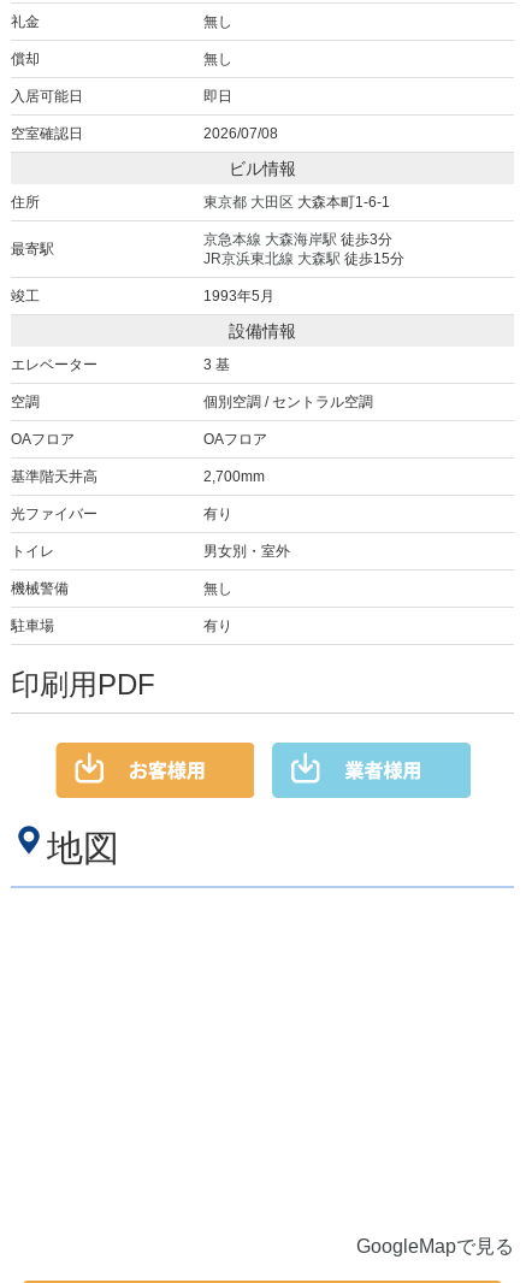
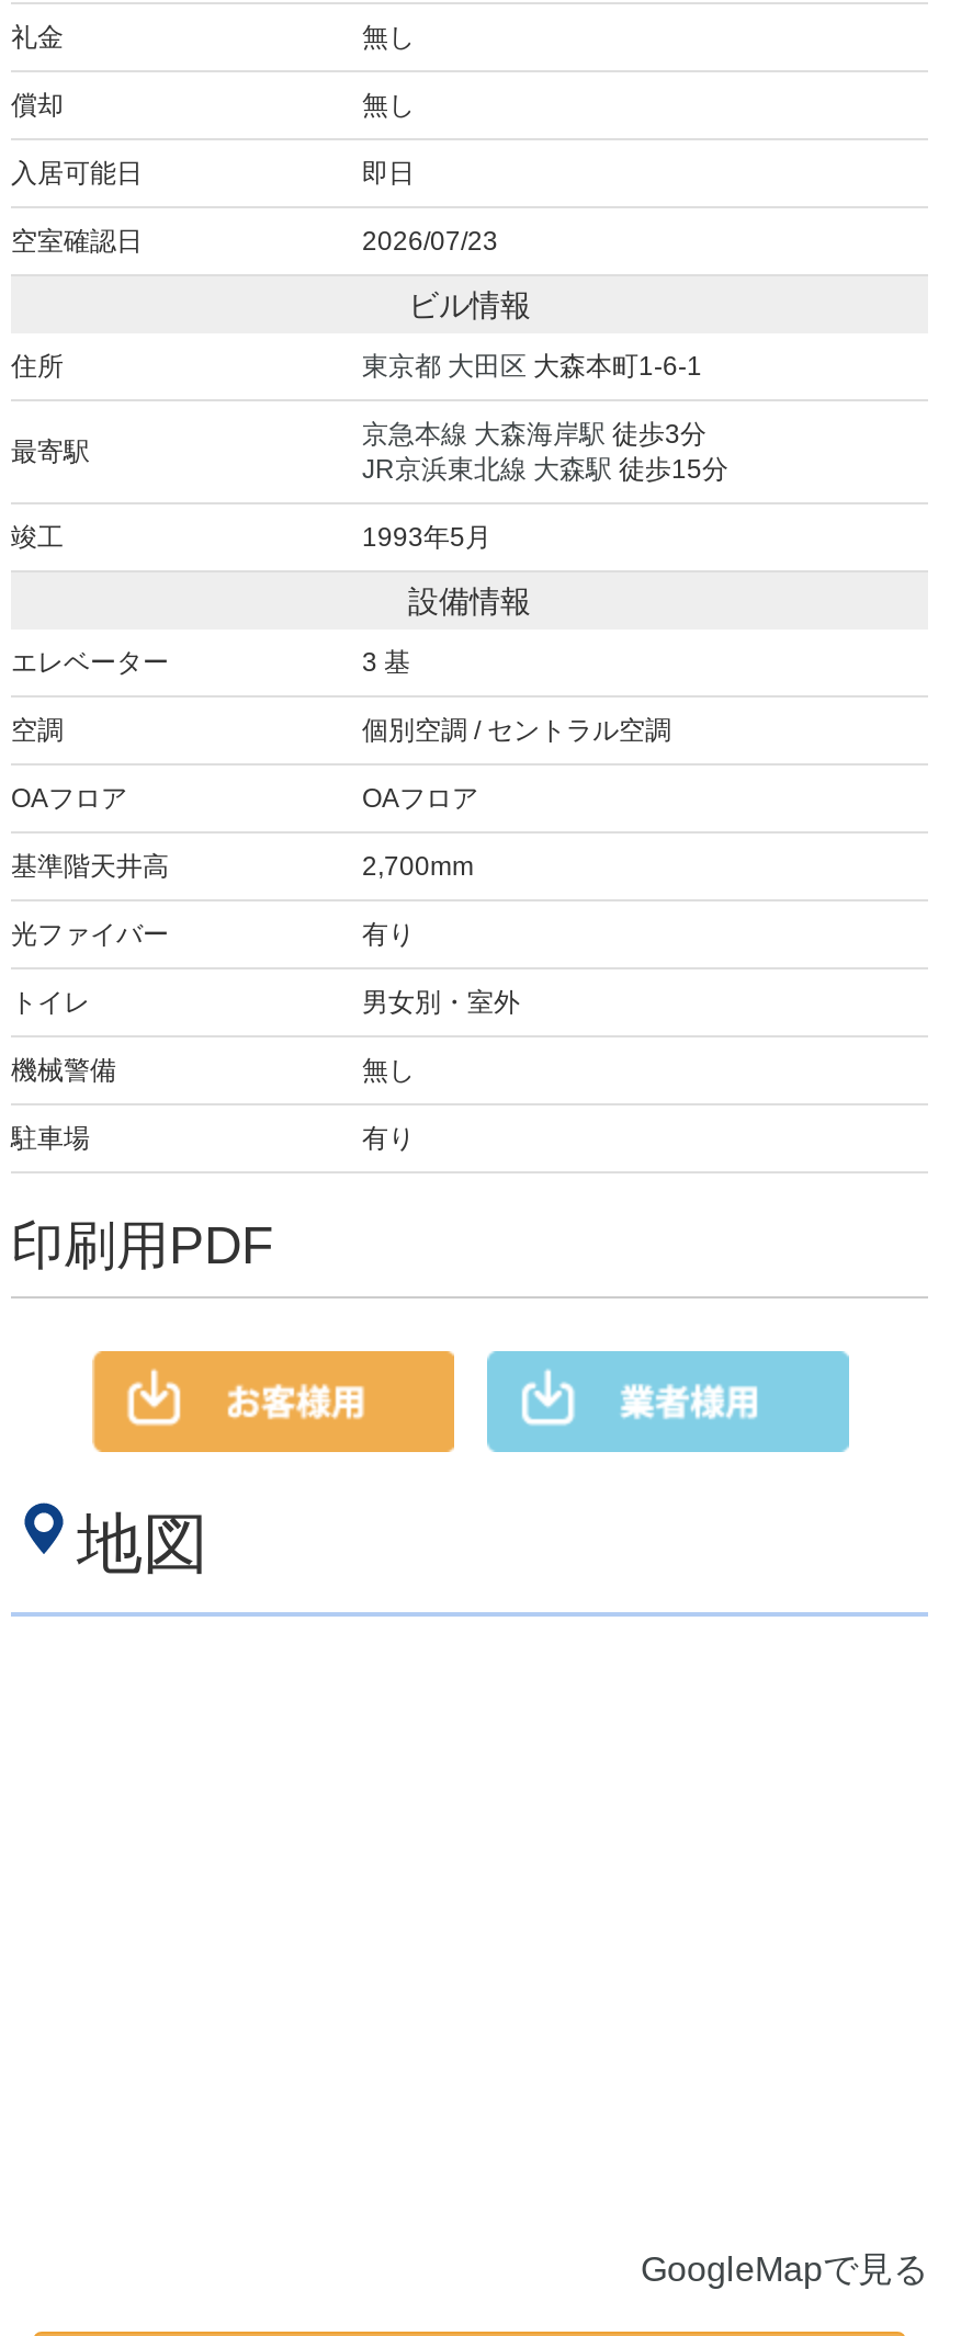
- 2026/07/08
+ 2026/07/23
